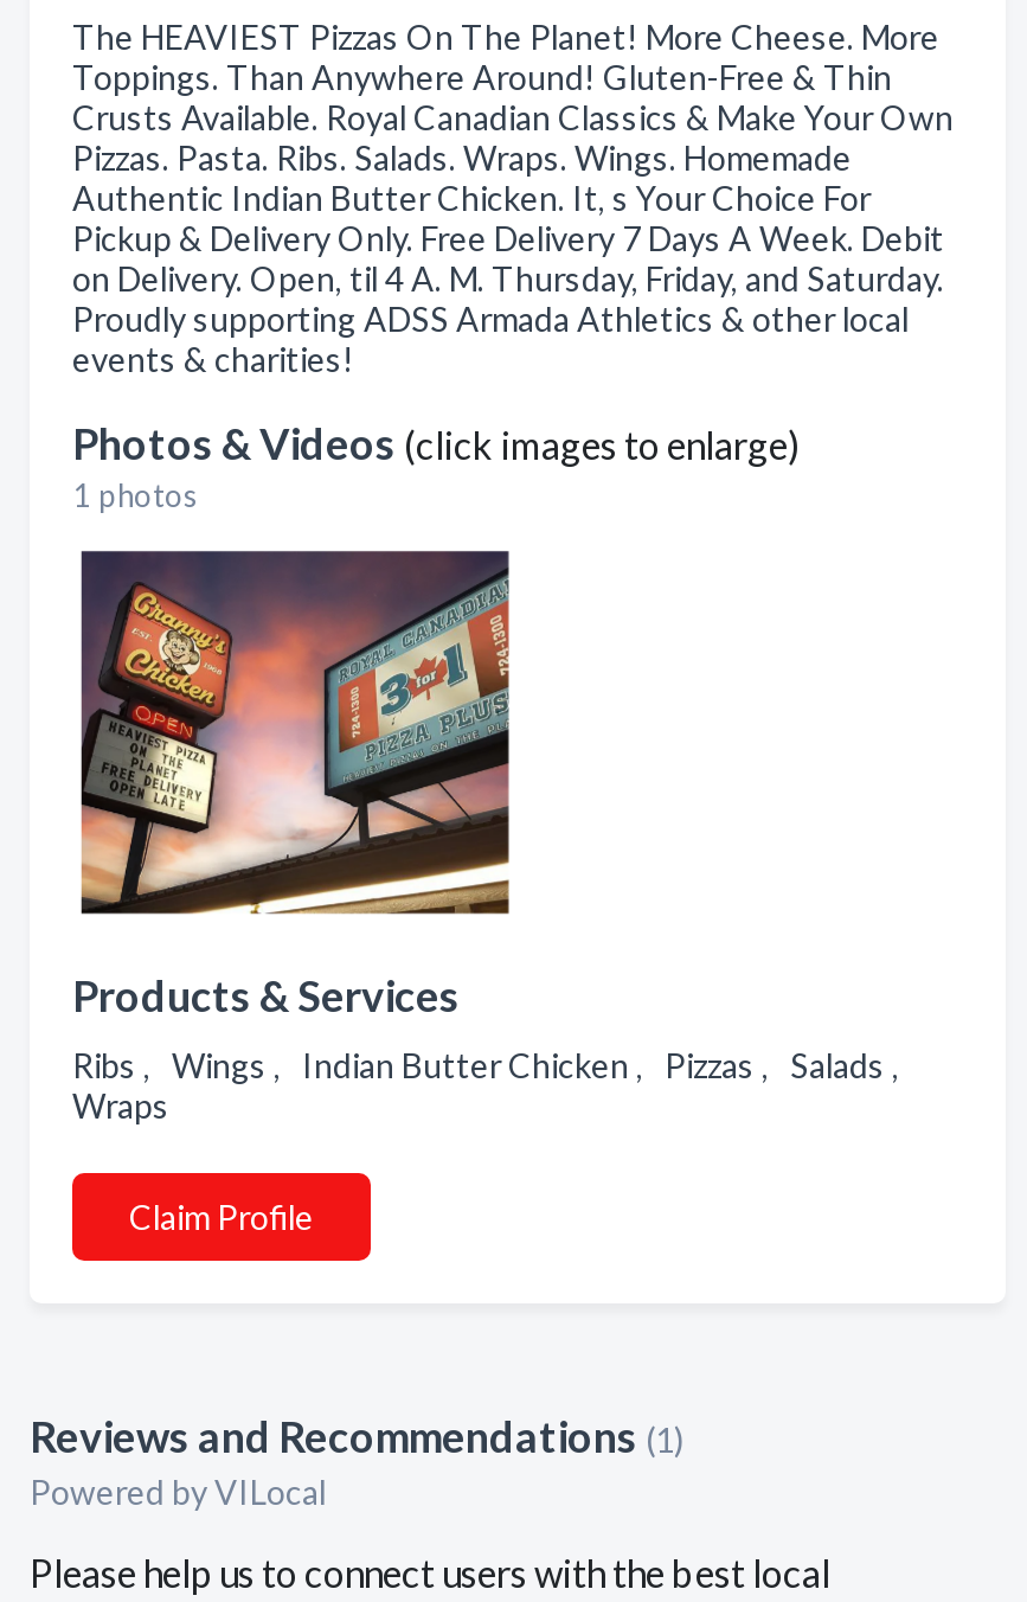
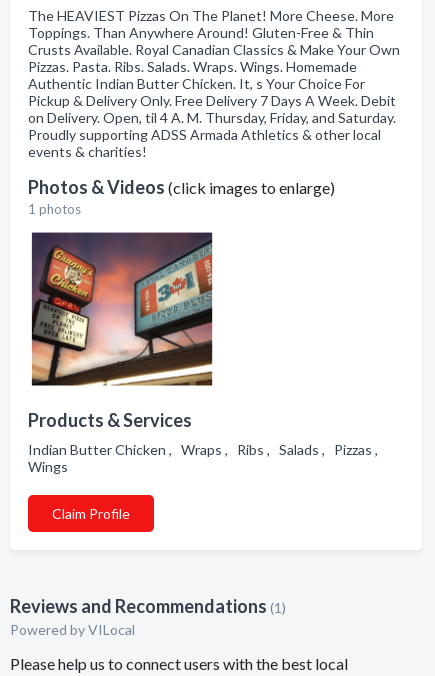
- Ribs , Wings , Indian Butter Chicken , Pizzas , Salads ,
- Wraps
+ Indian Butter Chicken , Wraps , Ribs , Salads , Pizzas ,
+ Wings
